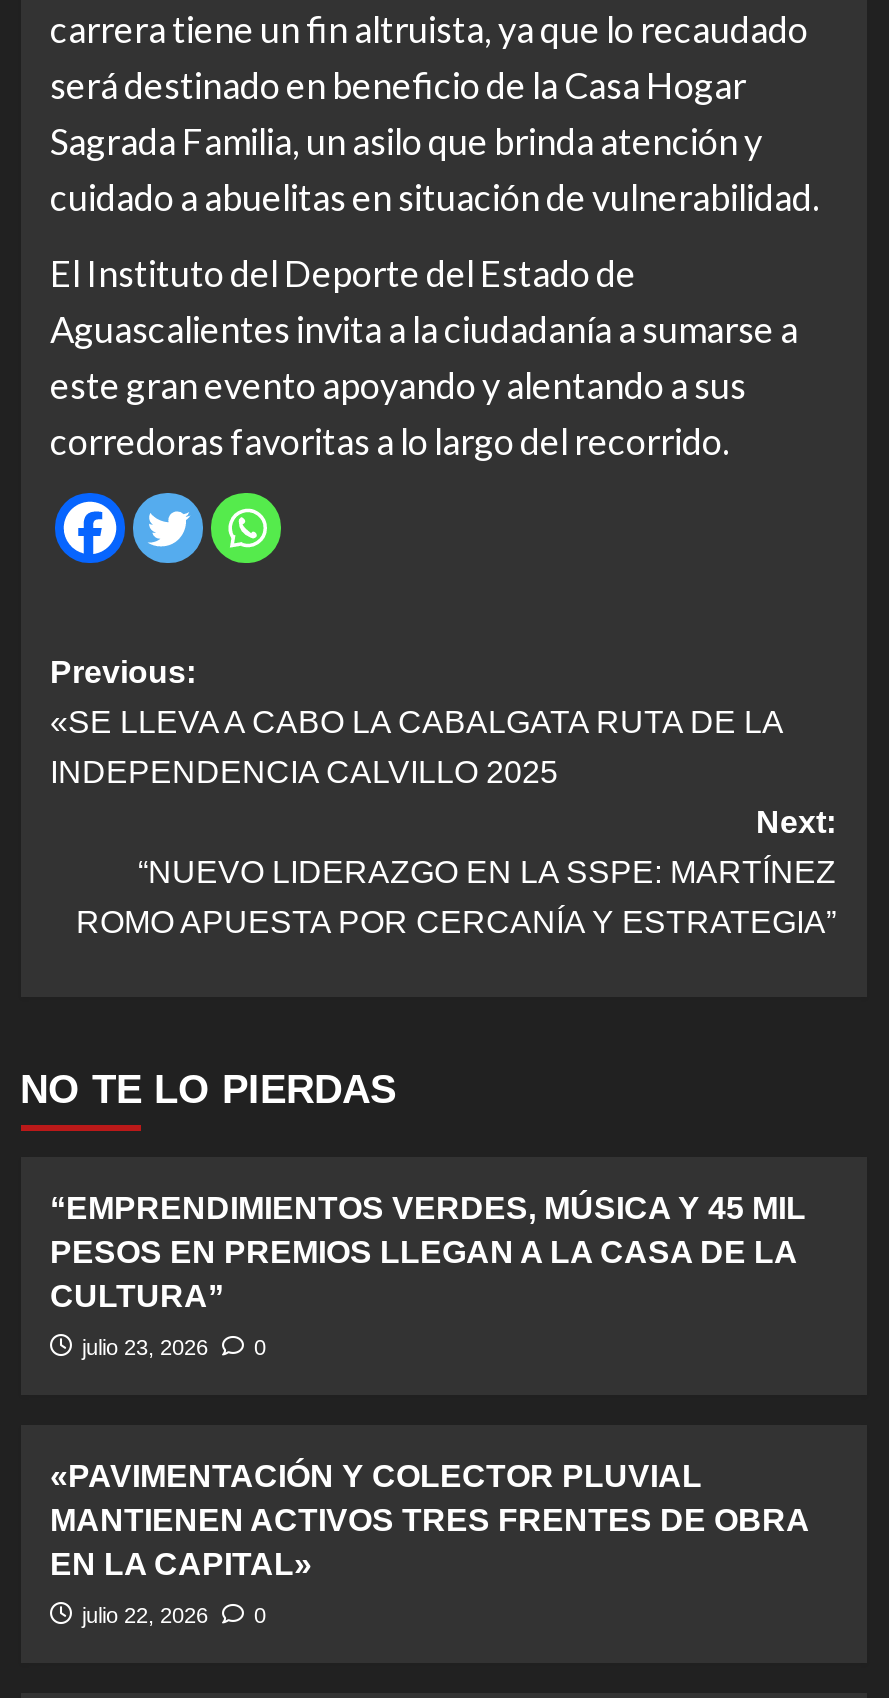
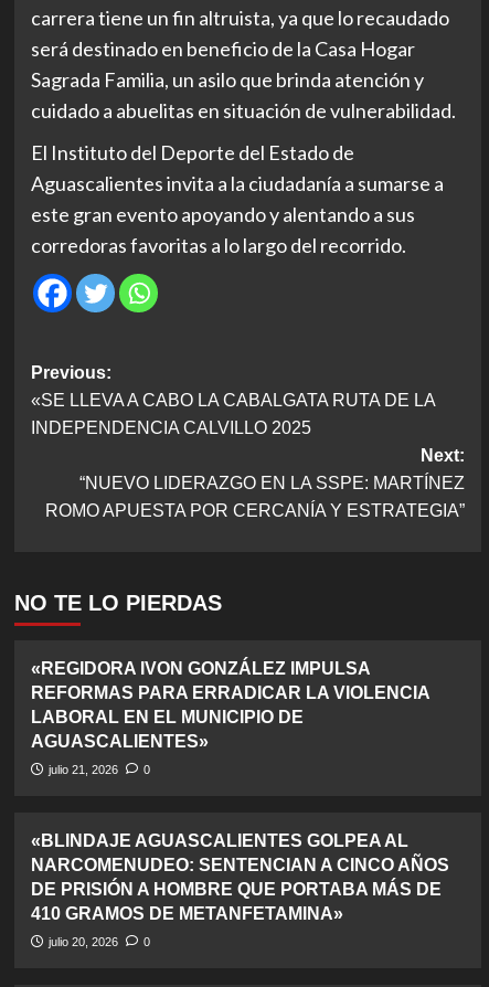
- “EMPRENDIMIENTOS VERDES, MÚSICA Y 45 MIL
- PESOS EN PREMIOS LLEGAN A LA CASA DE LA
- CULTURA”
+ «REGIDORA IVON GONZÁLEZ IMPULSA
+ REFORMAS PARA ERRADICAR LA VIOLENCIA
+ LABORAL EN EL MUNICIPIO DE
+ AGUASCALIENTES»

- julio 23, 2026 0
+ julio 21, 2026 0

- «PAVIMENTACIÓN Y COLECTOR PLUVIAL
- MANTIENEN ACTIVOS TRES FRENTES DE OBRA
- EN LA CAPITAL»
+ «BLINDAJE AGUASCALIENTES GOLPEA AL
+ NARCOMENUDEO: SENTENCIAN A CINCO AÑOS
+ DE PRISIÓN A HOMBRE QUE PORTABA MÁS DE
+ 410 GRAMOS DE METANFETAMINA»

- julio 22, 2026 0
+ julio 20, 2026 0
